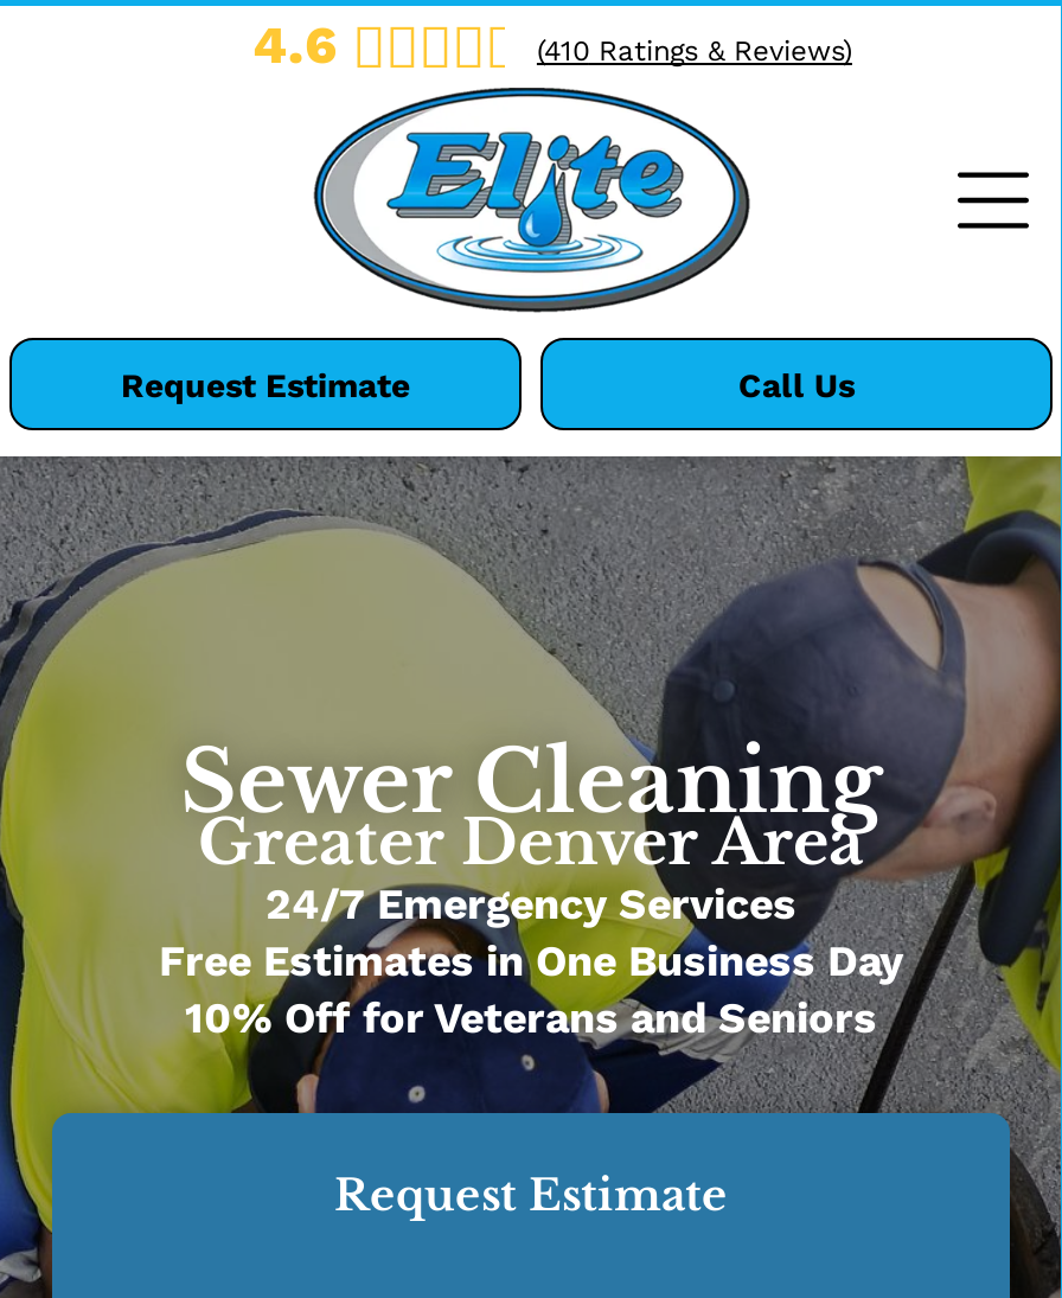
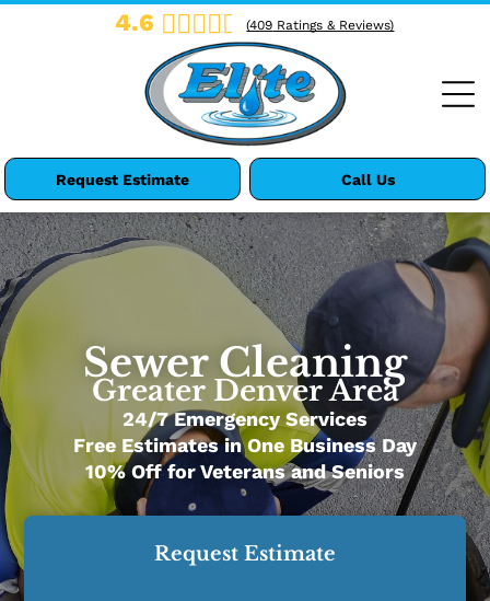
- (410 Ratings & Reviews)
+ (409 Ratings & Reviews)
